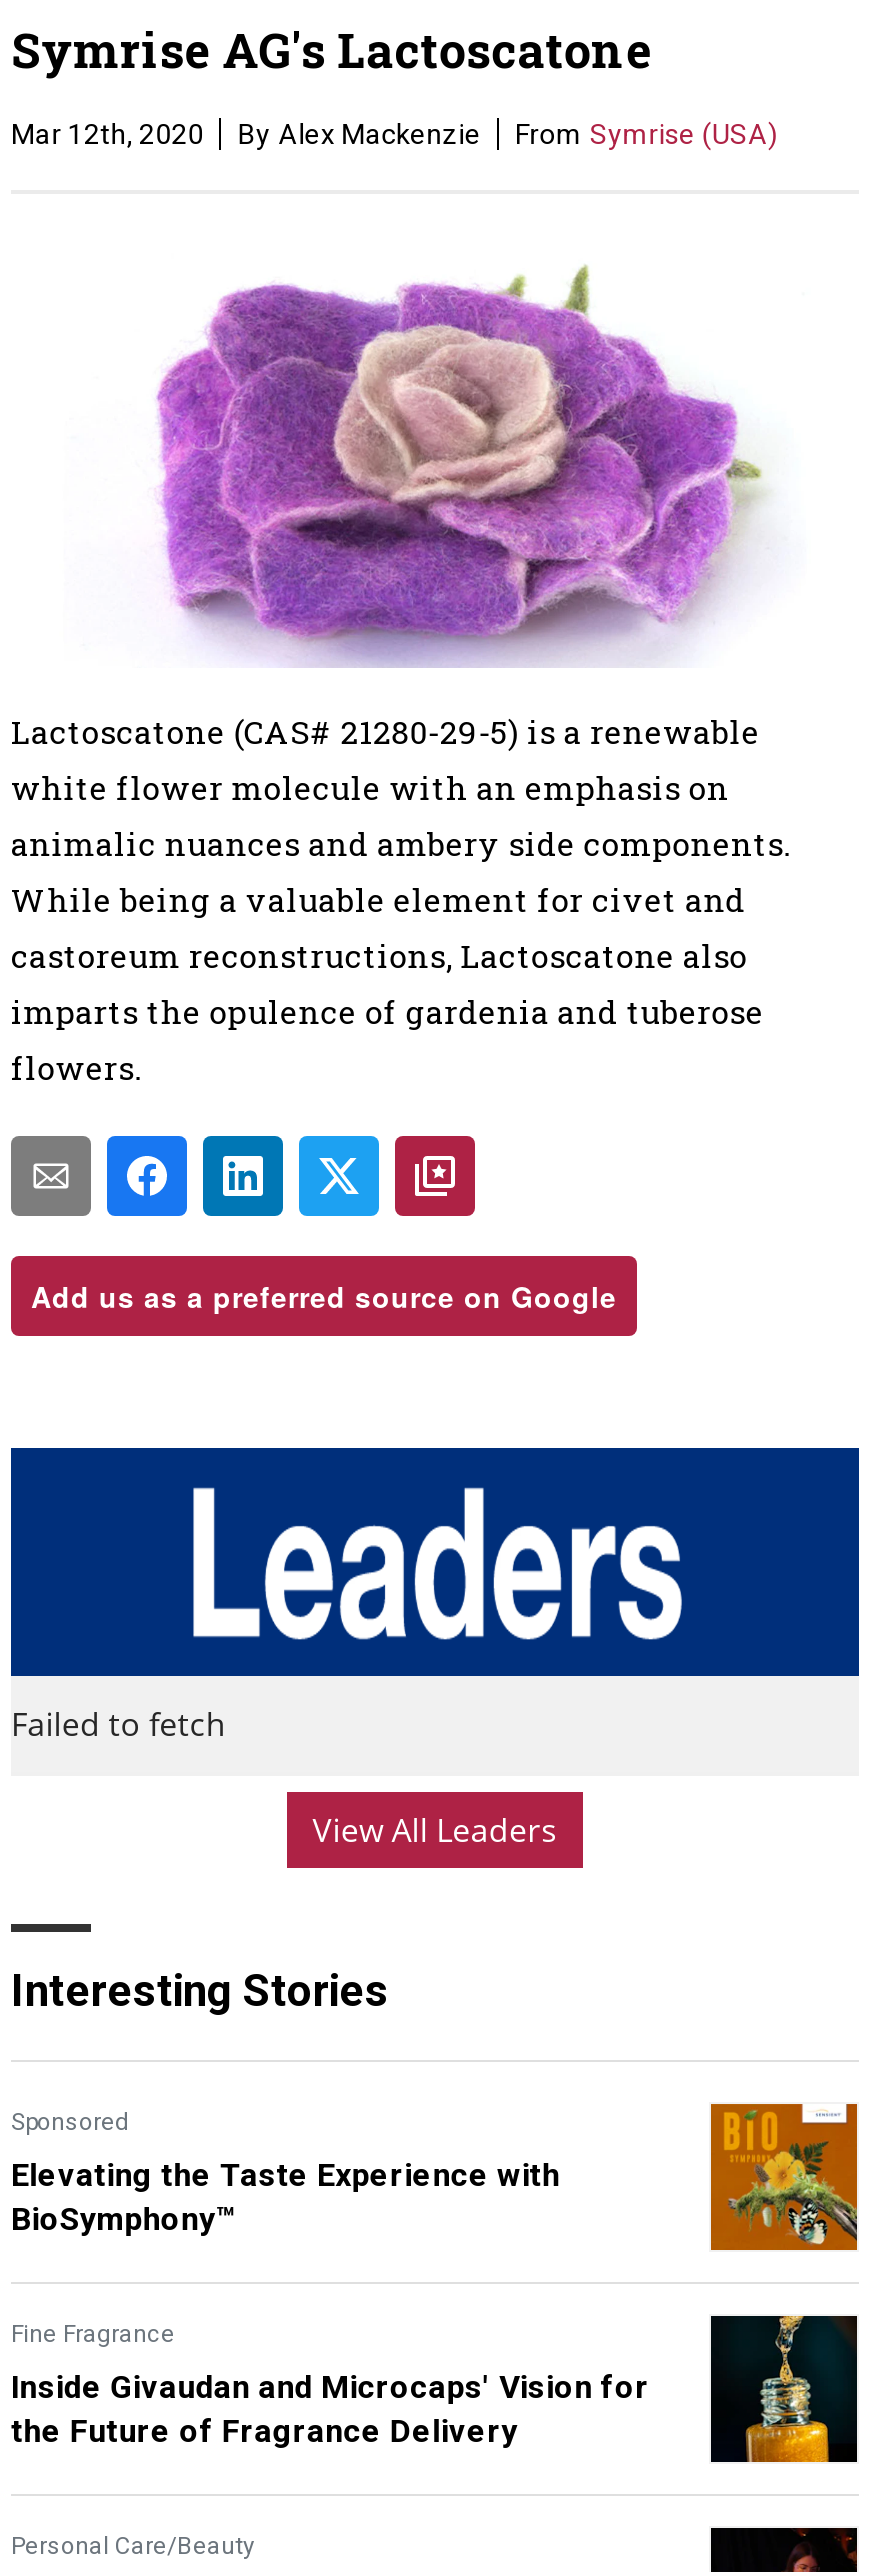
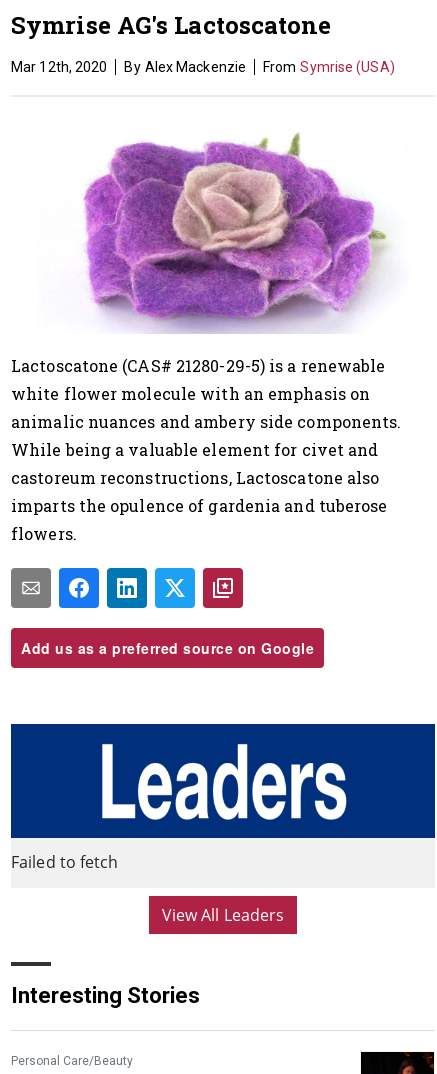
- [image]
- Sponsored
- Elevating the Taste Experience with
- BioSymphony™
- Fine Fragrance
- Inside Givaudan and Microcaps' Vision for
- the Future of Fragrance Delivery

- [image]
